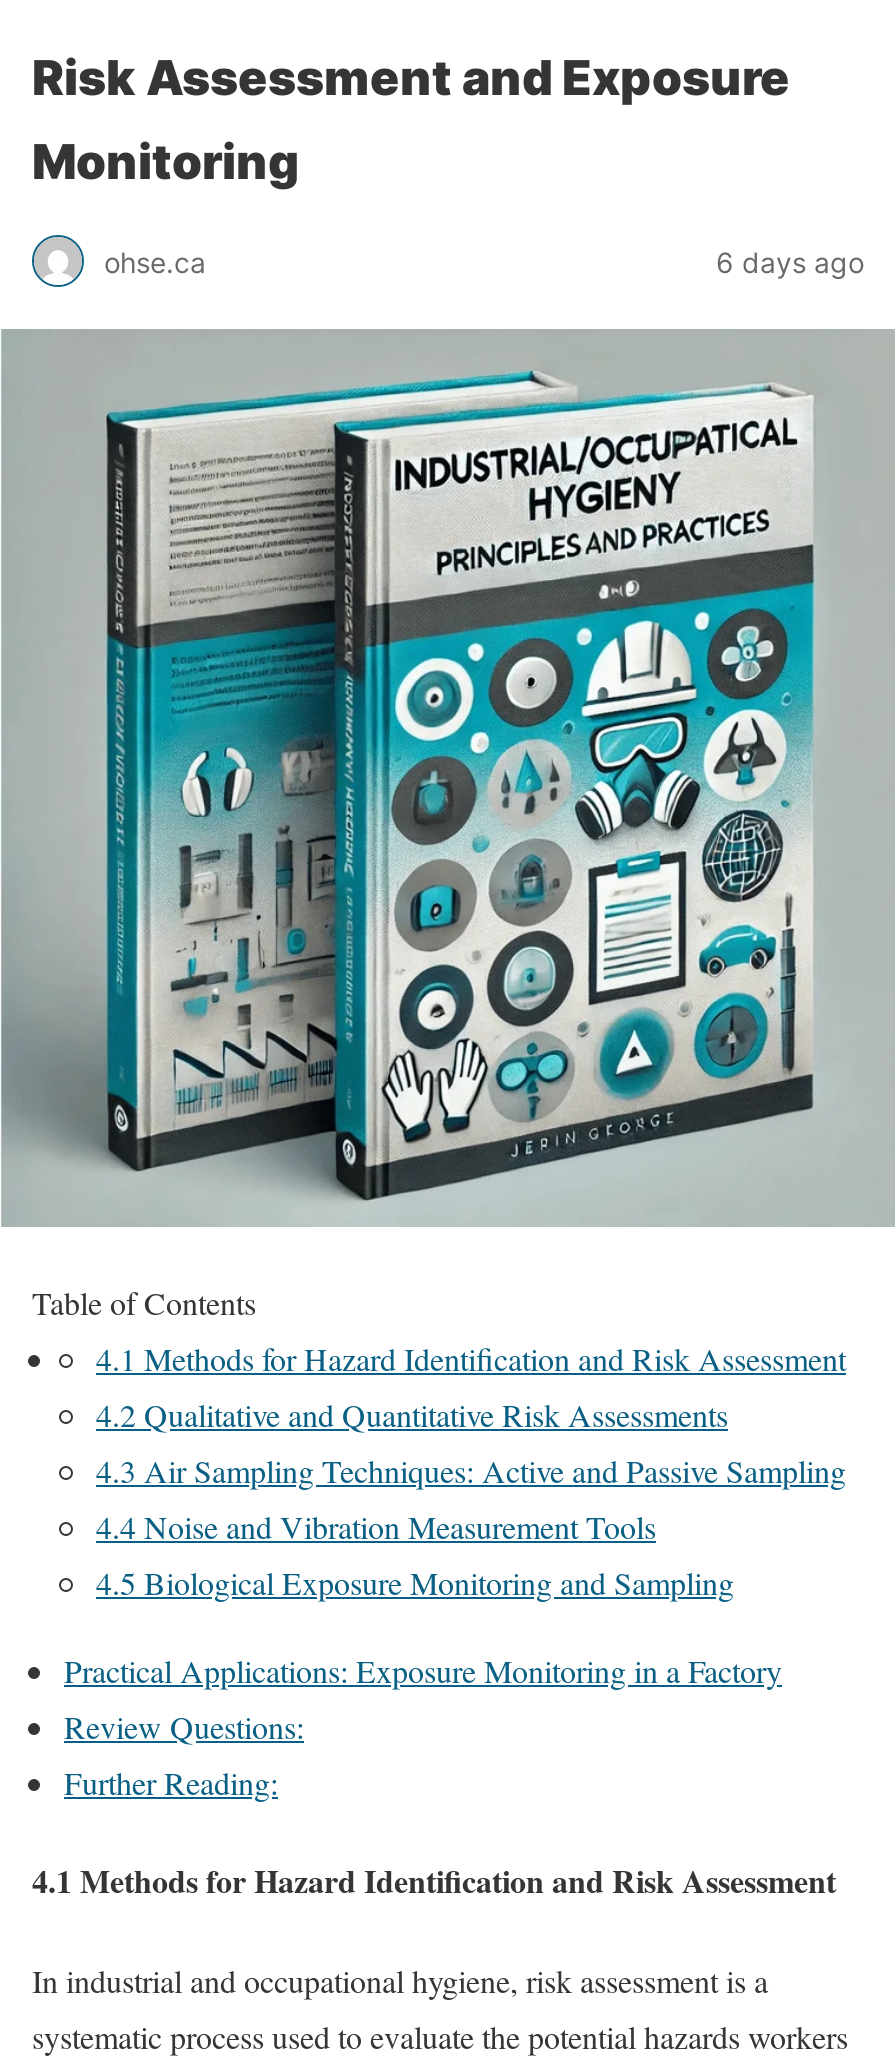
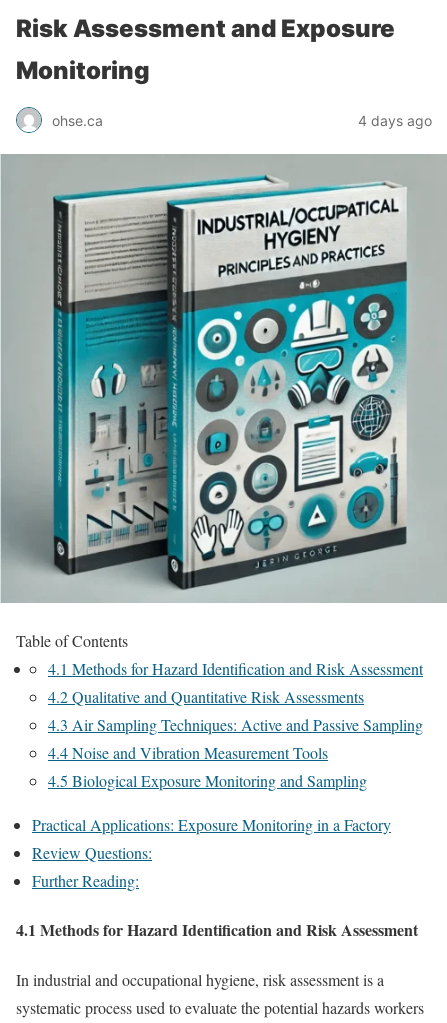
- 6 days ago
+ 4 days ago
